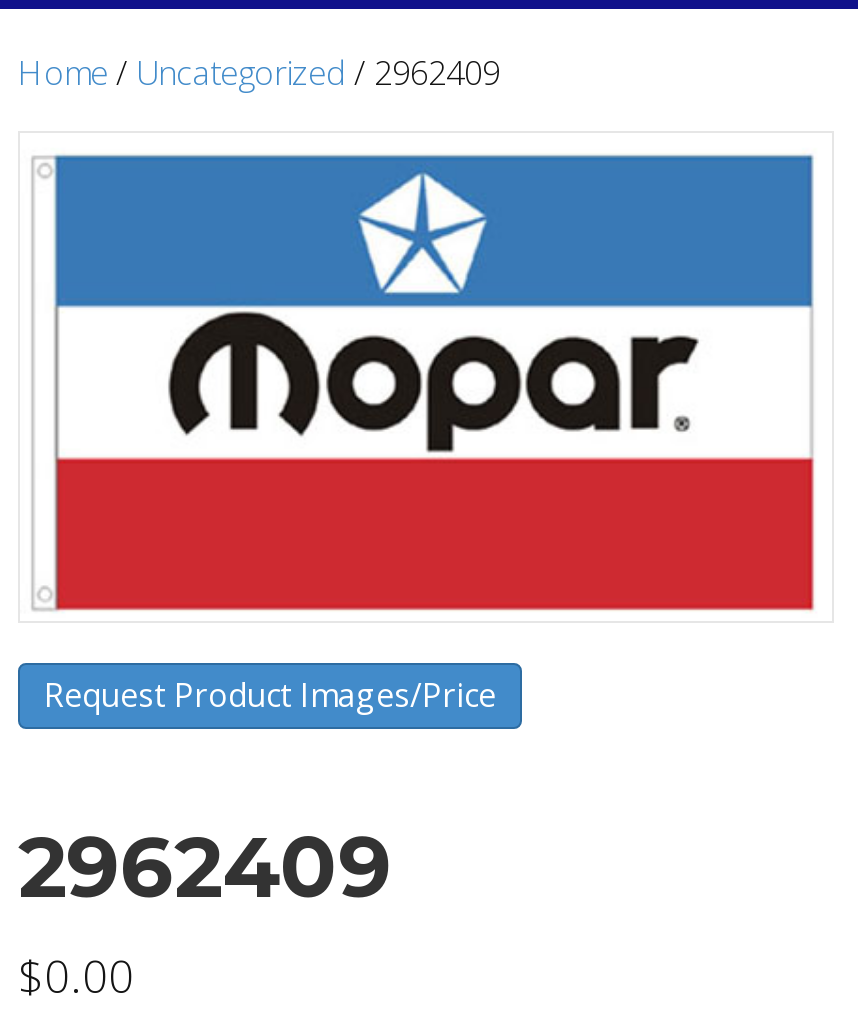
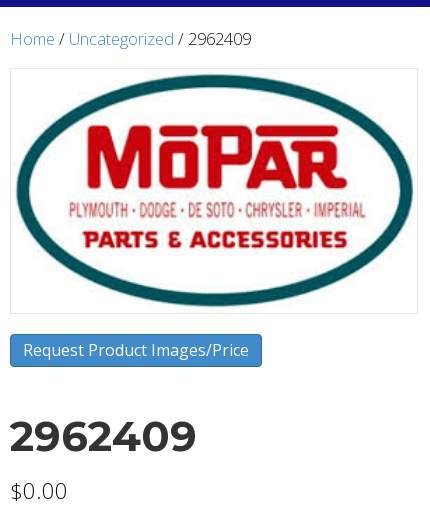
- [image]
+ [image]
